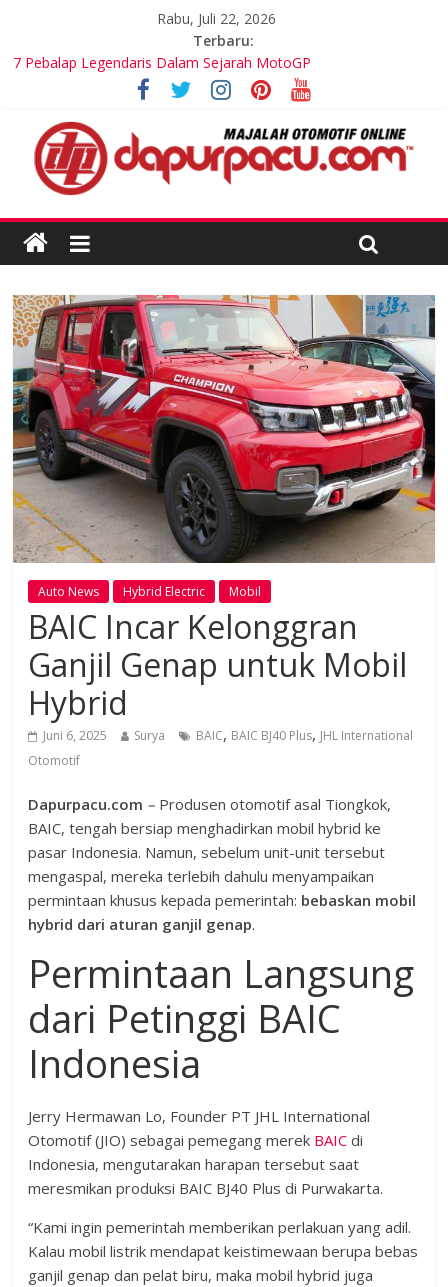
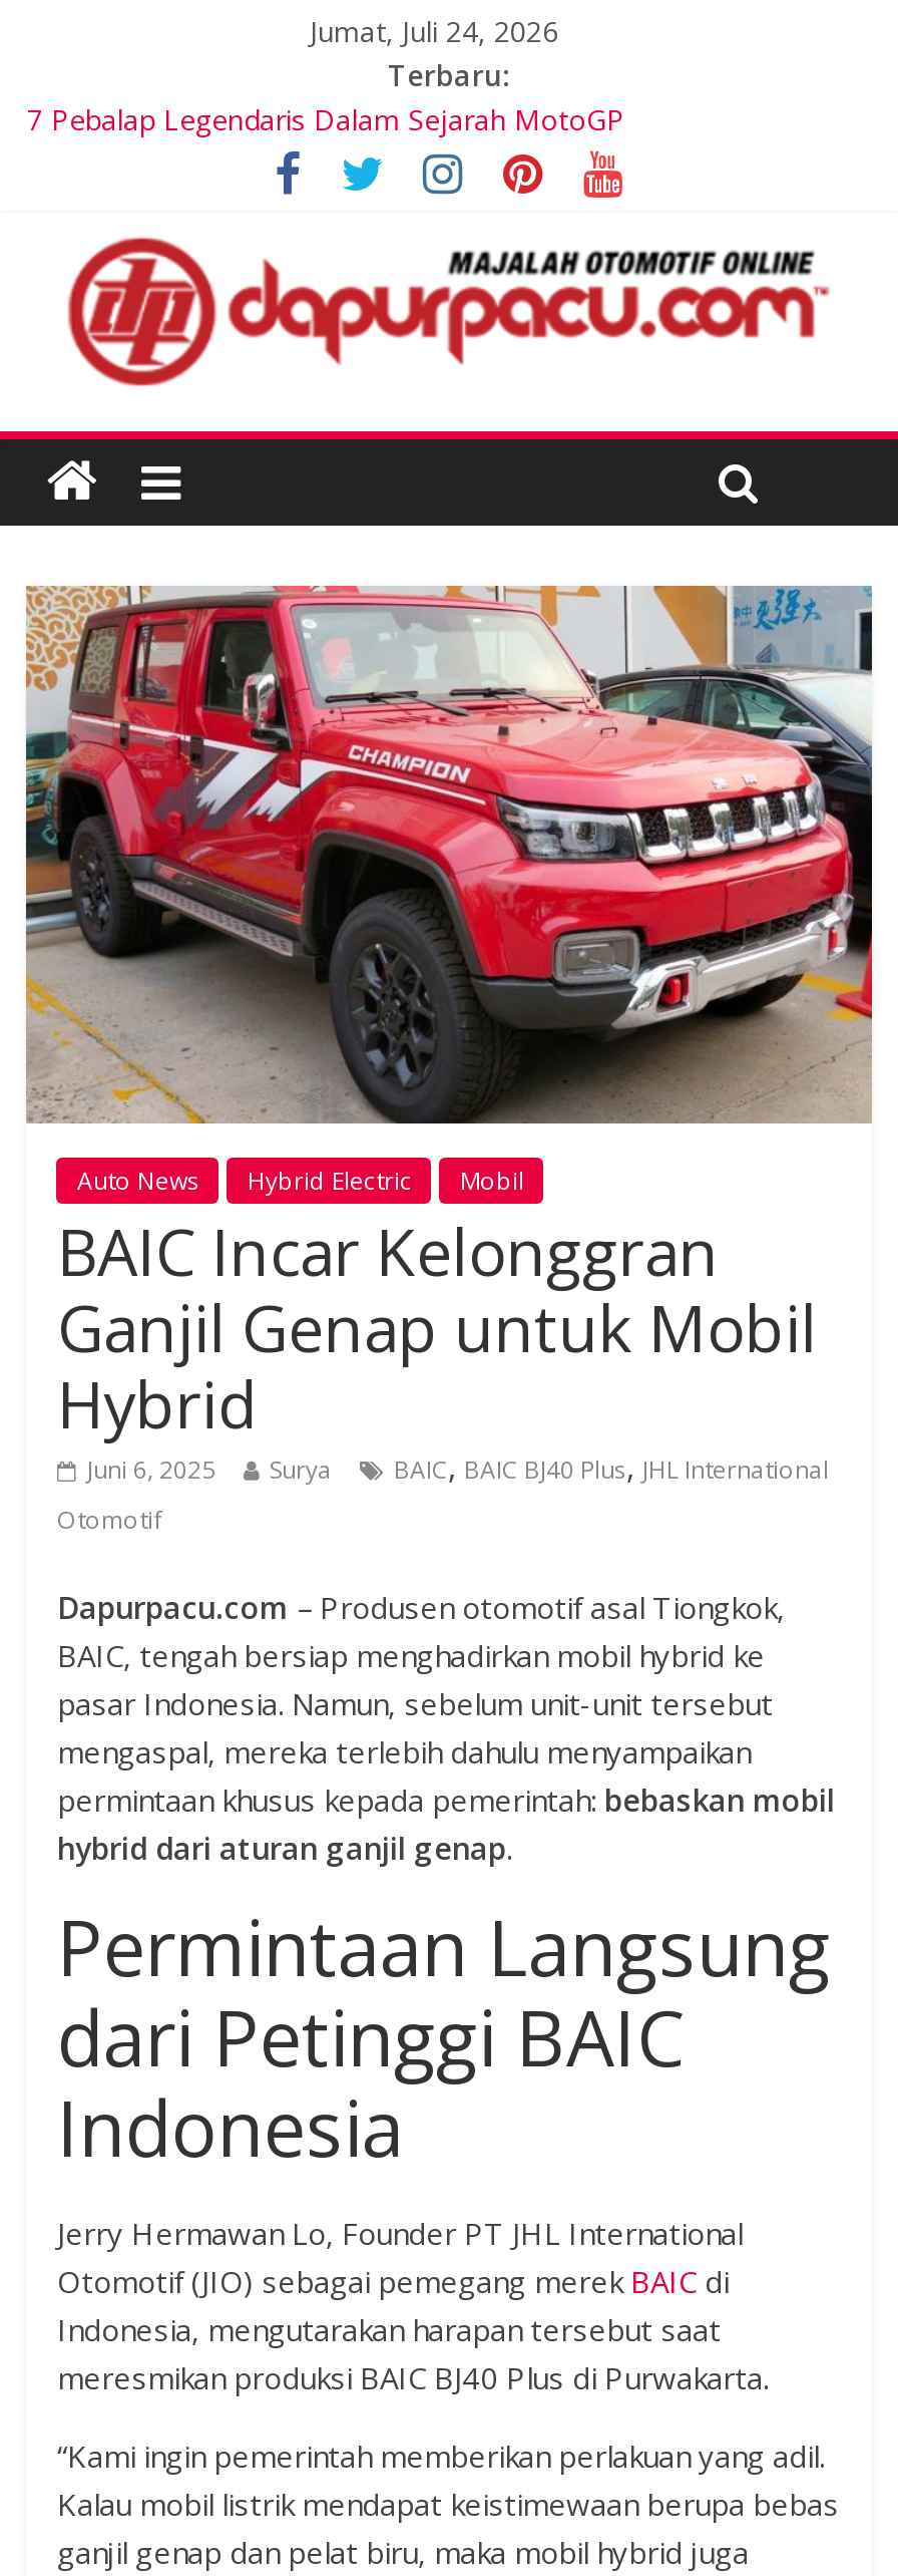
- Rabu, Juli 22, 2026
+ Jumat, Juli 24, 2026
